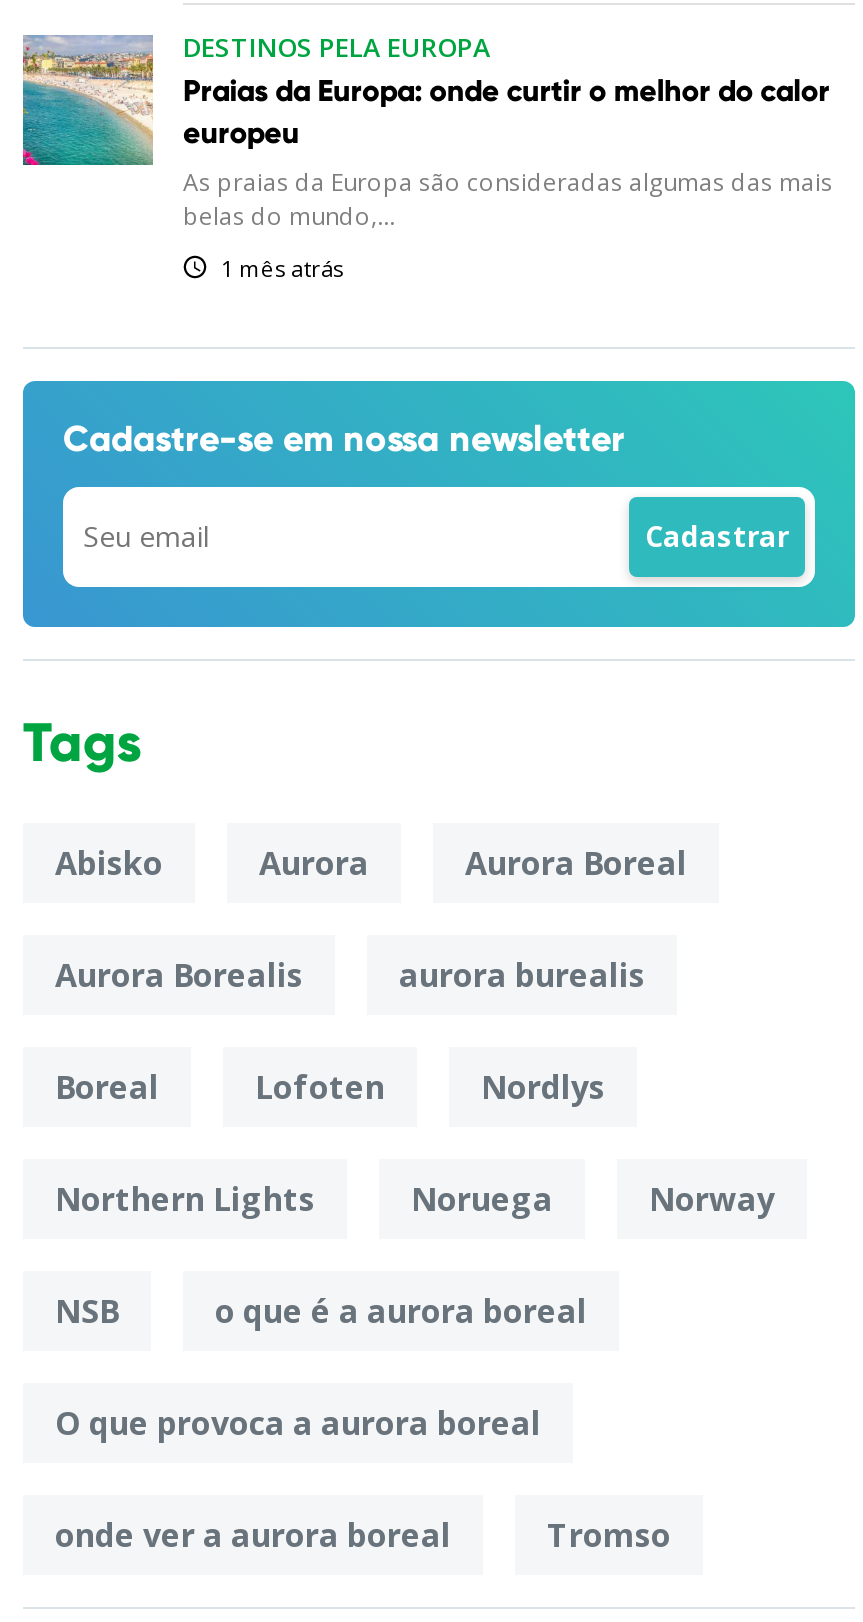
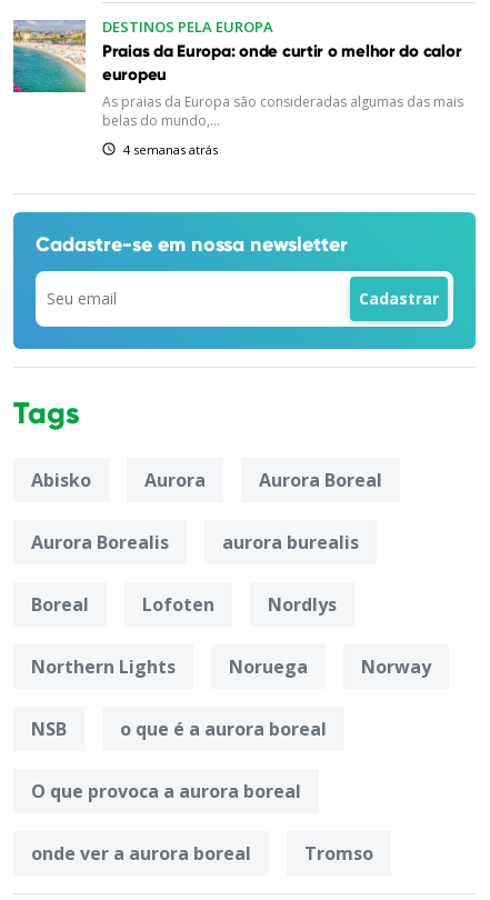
- 1 mês atrás
+ 4 semanas atrás
